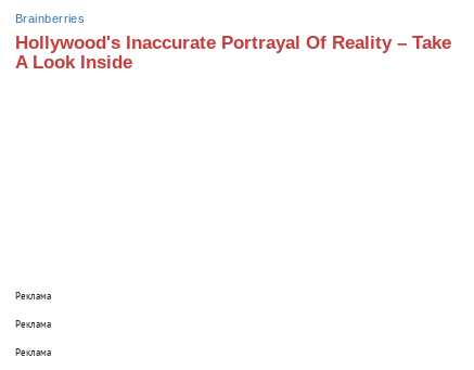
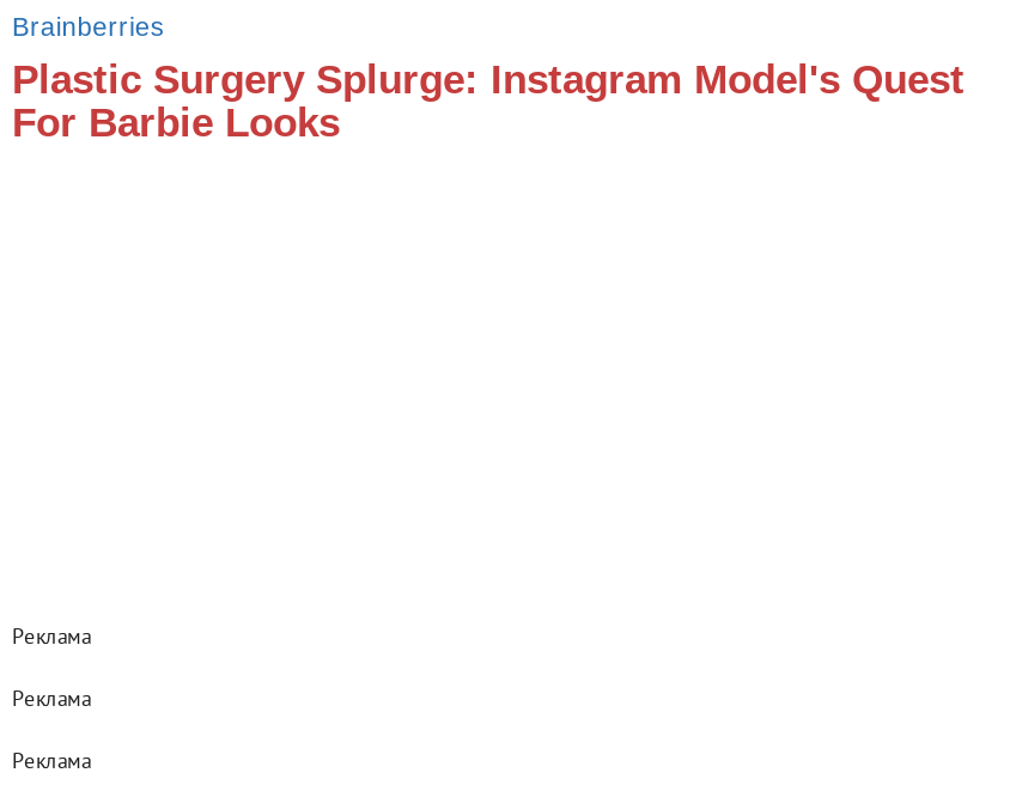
- Hollywood's Inaccurate Portrayal Of Reality – Take
- A Look Inside
+ Plastic Surgery Splurge: Instagram Model's Quest
+ For Barbie Looks
